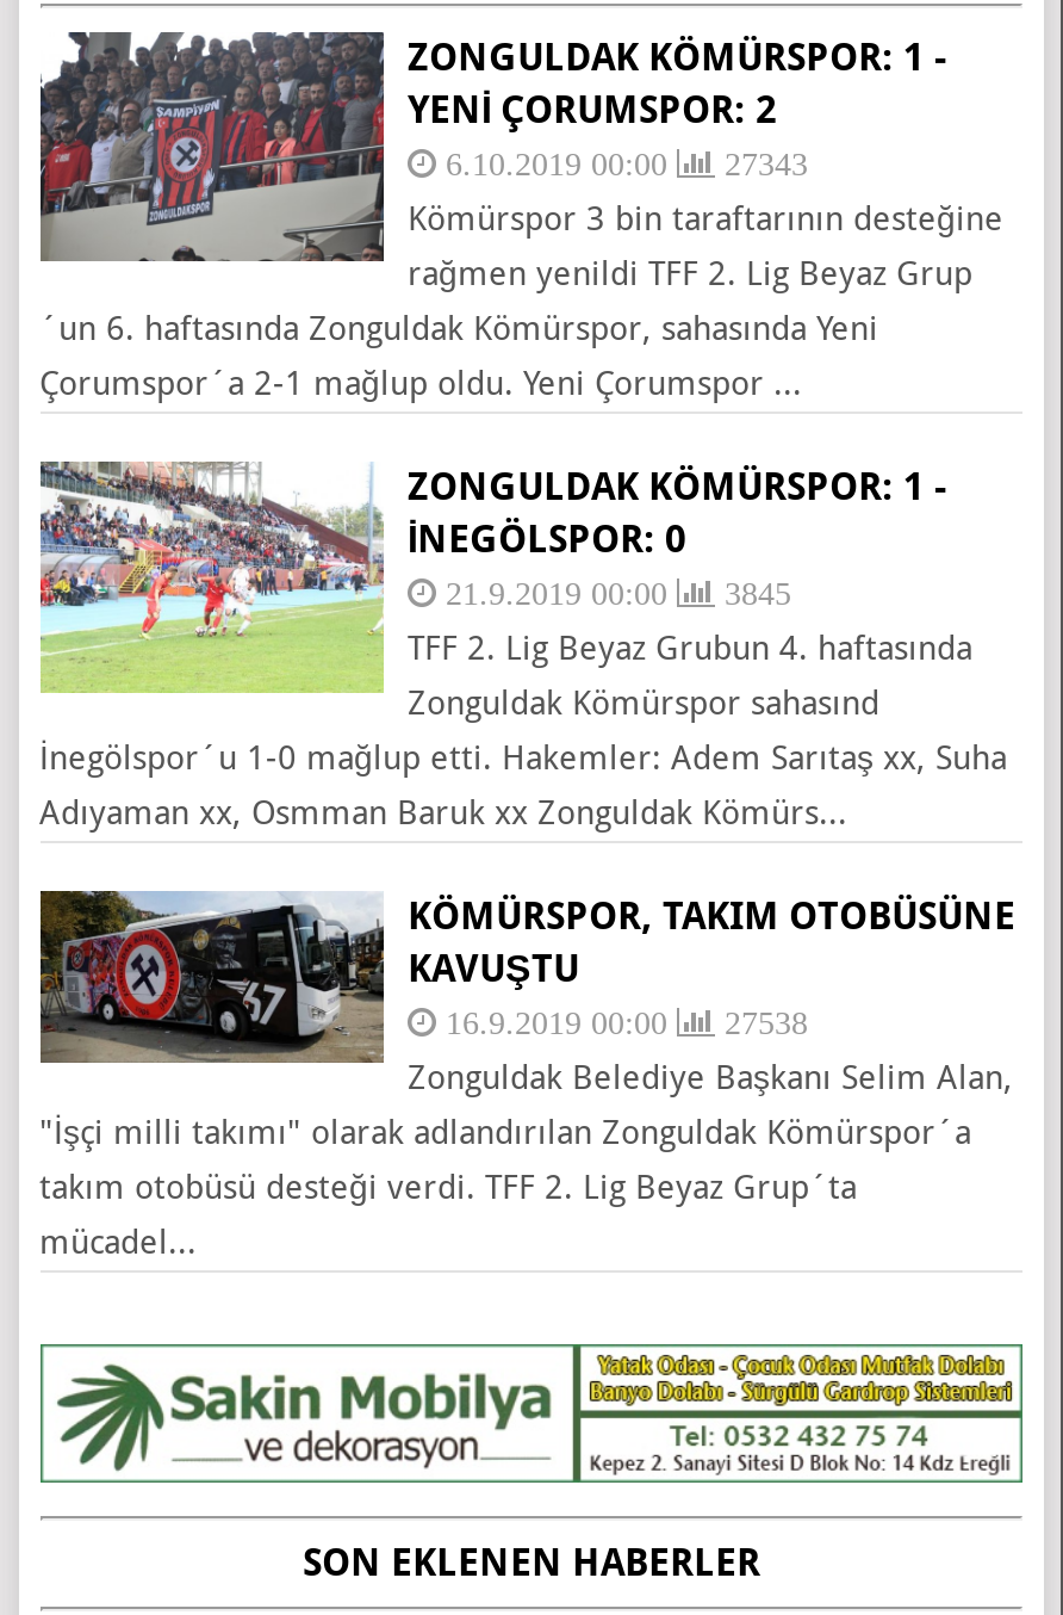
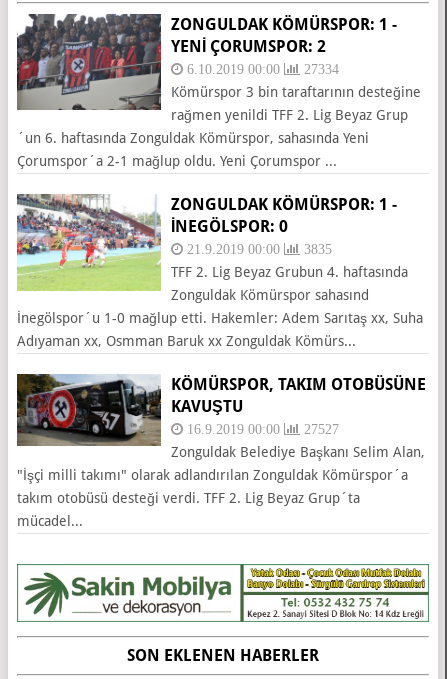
- 6.10.2019 00:00 27343
+ 6.10.2019 00:00 27334

- 21.9.2019 00:00 3845
+ 21.9.2019 00:00 3835

- 16.9.2019 00:00 27538
+ 16.9.2019 00:00 27527
